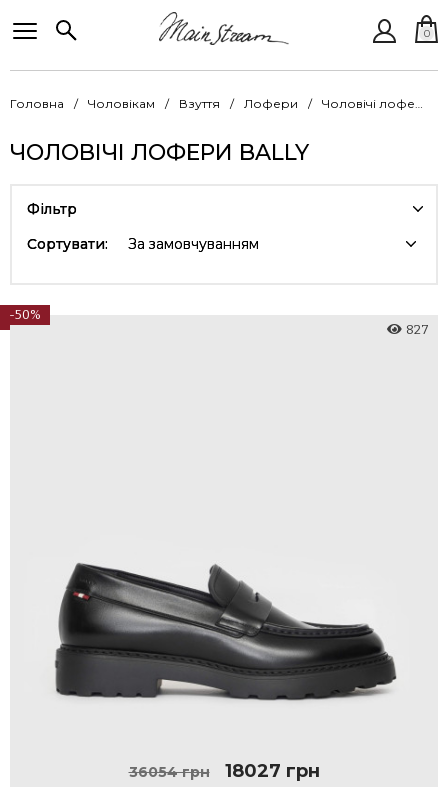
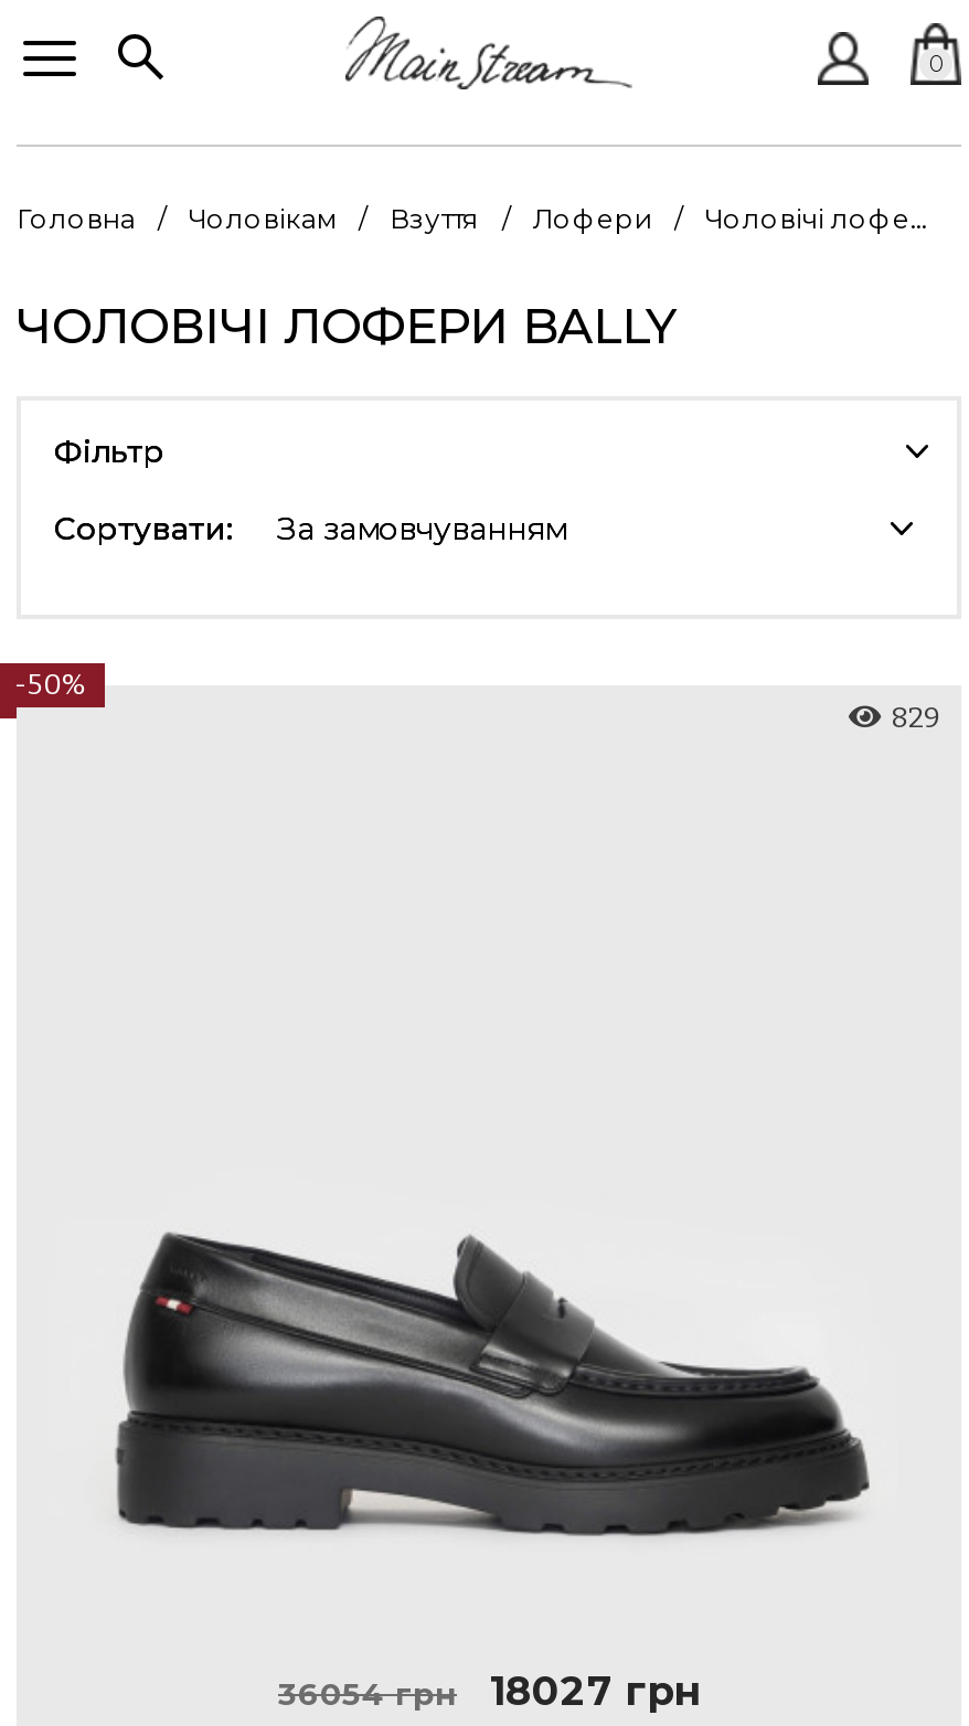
- 827
+ 829
